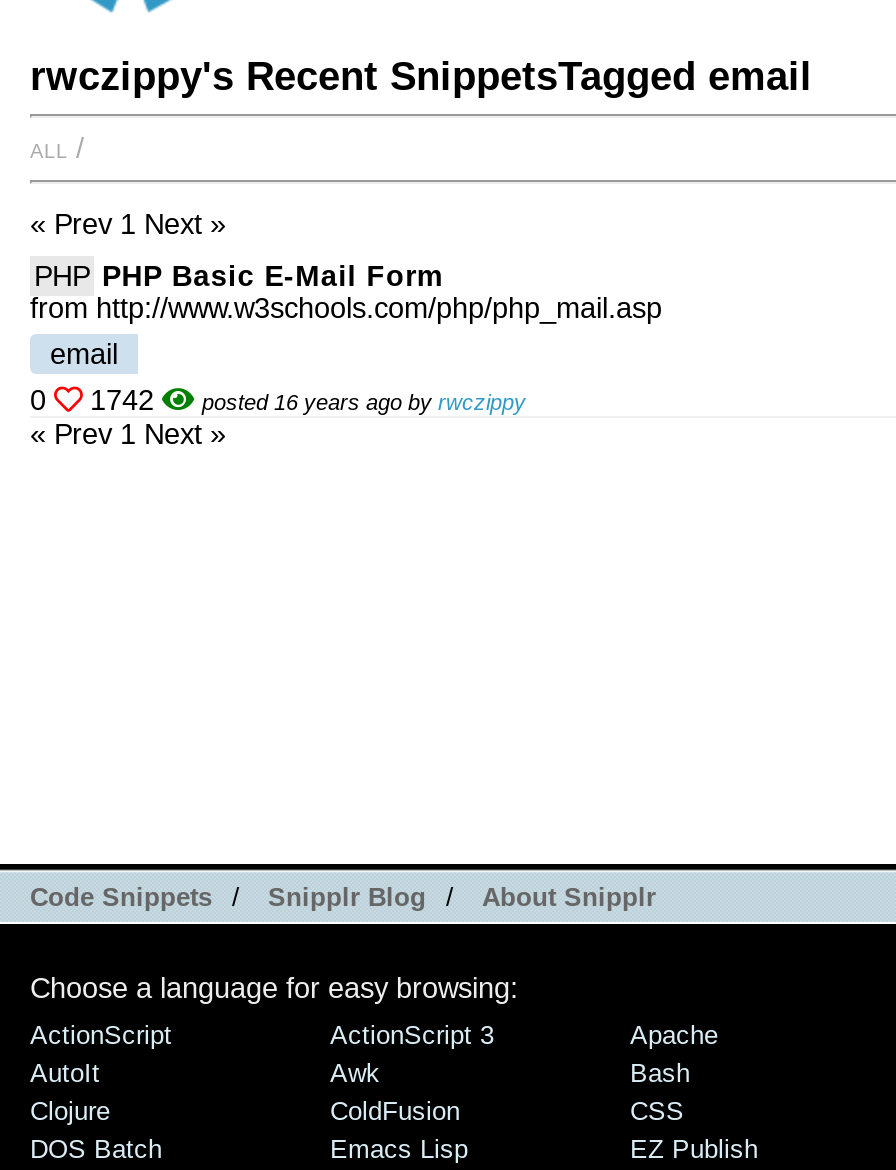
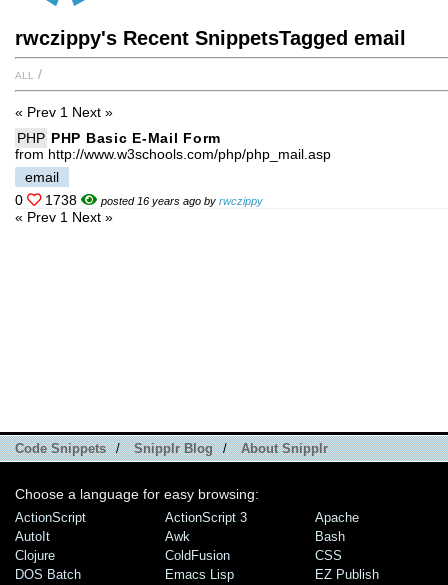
- 0 1742 posted 16 years ago by rwczippy
+ 0 1738 posted 16 years ago by rwczippy
